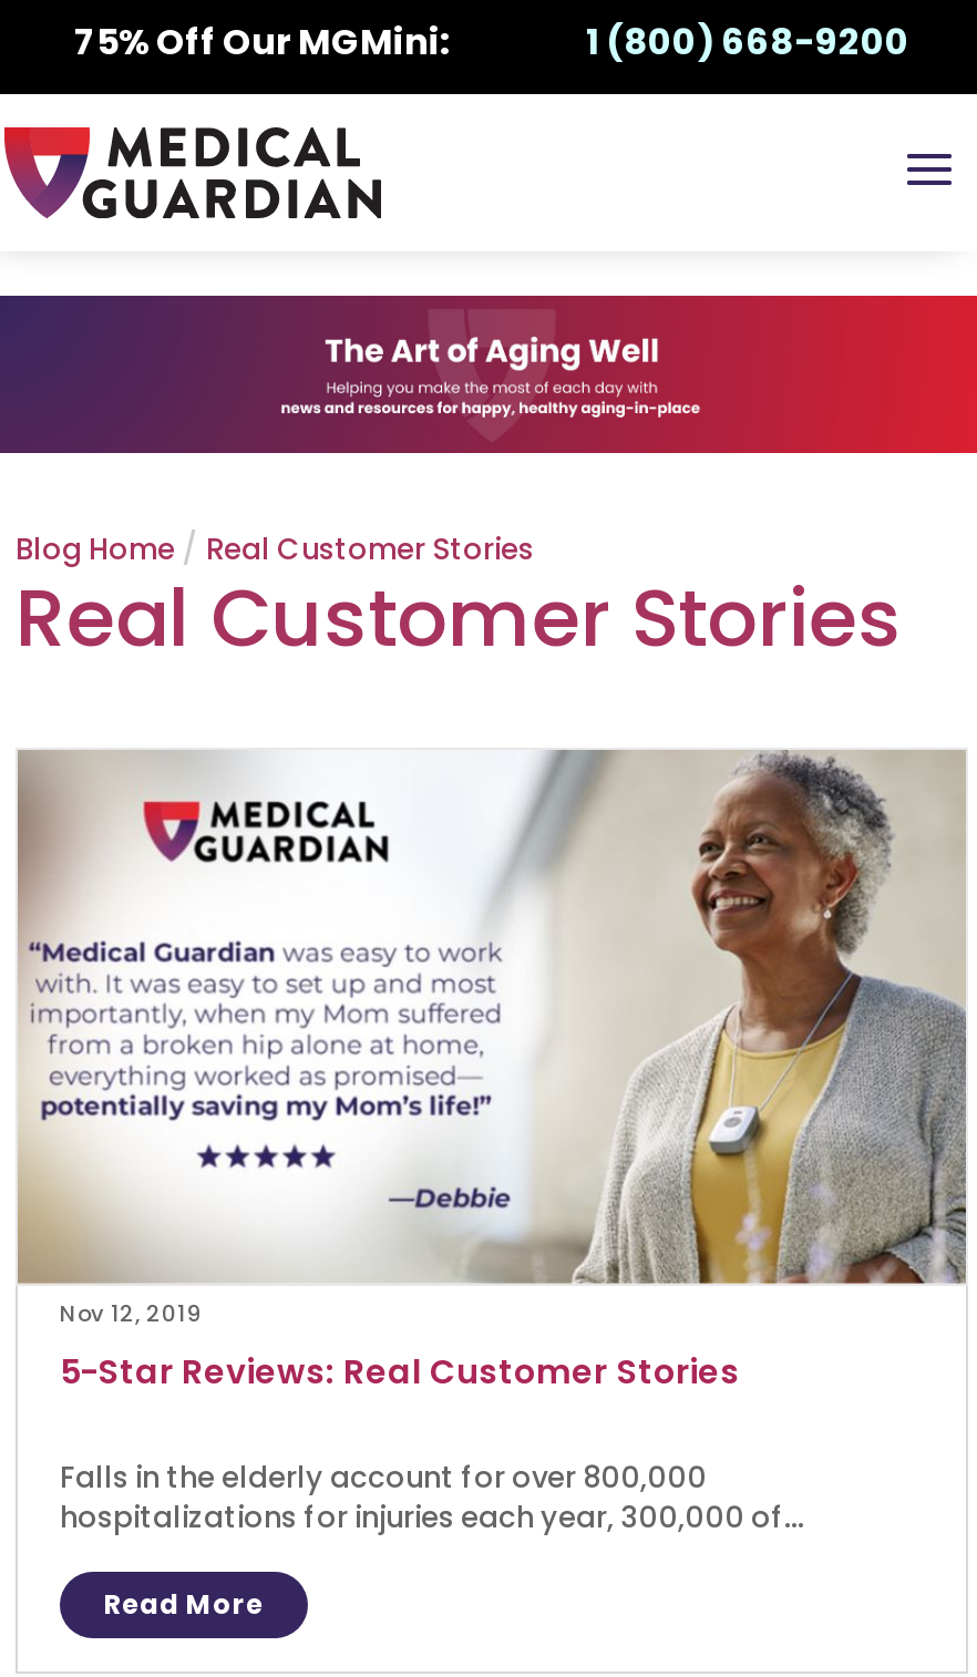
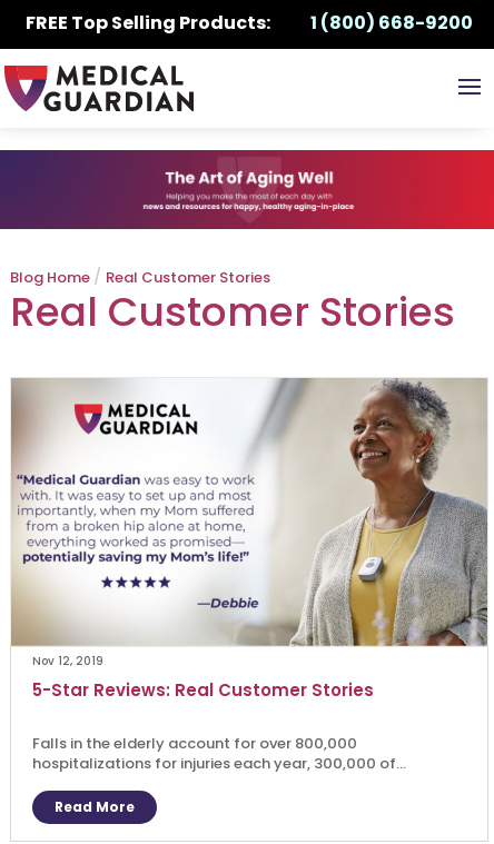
- 75% Off Our MGMini:
+ FREE Top Selling Products:
